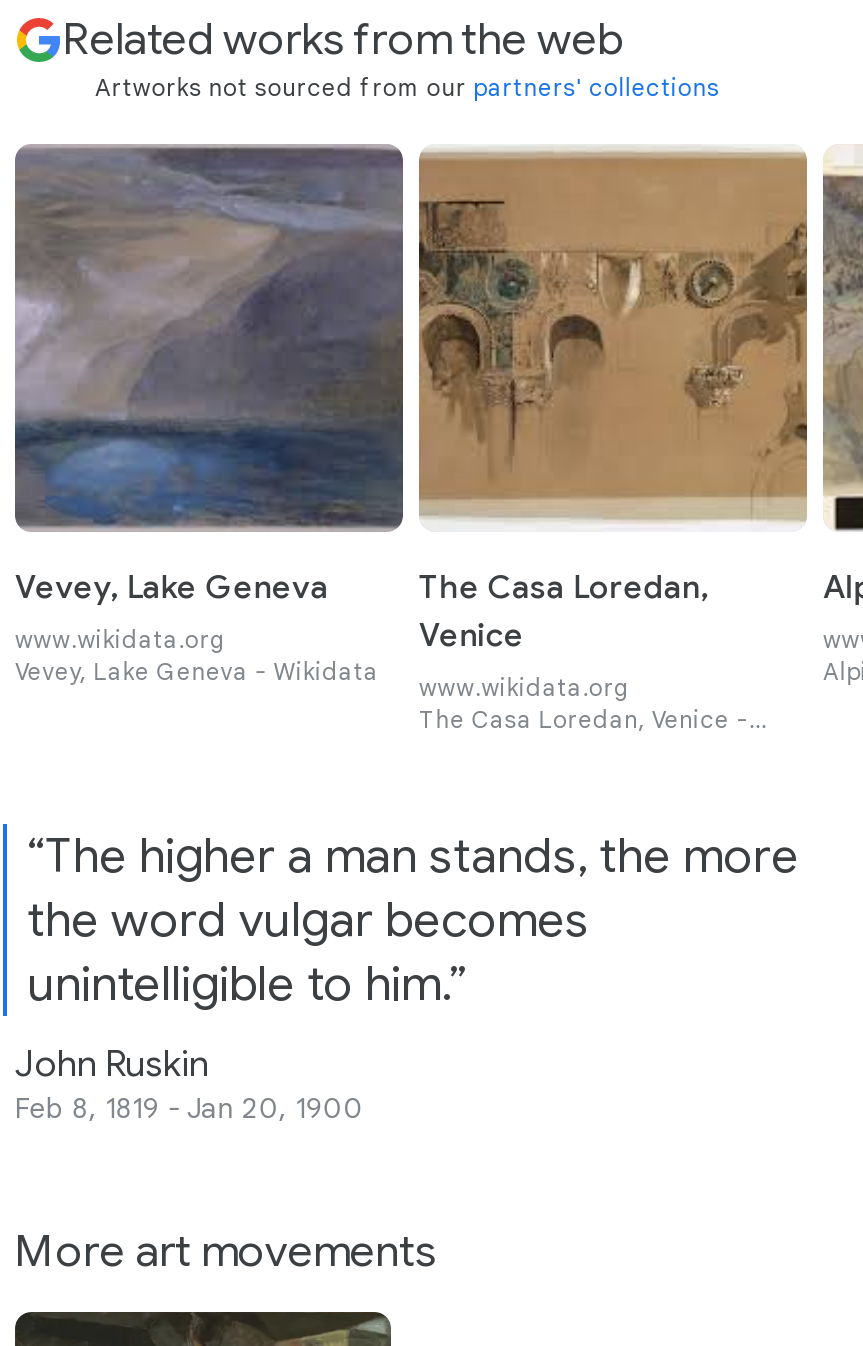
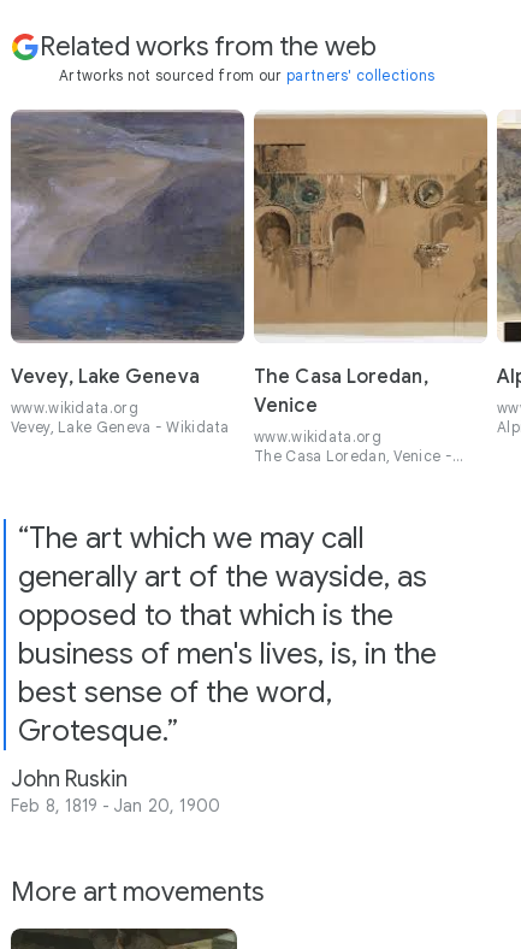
- “The higher a man stands, the more
- the word vulgar becomes
- unintelligible to him.”
+ “The art which we may call
+ generally art of the wayside, as
+ opposed to that which is the
+ business of men's lives, is, in the
+ best sense of the word,
+ Grotesque.”
